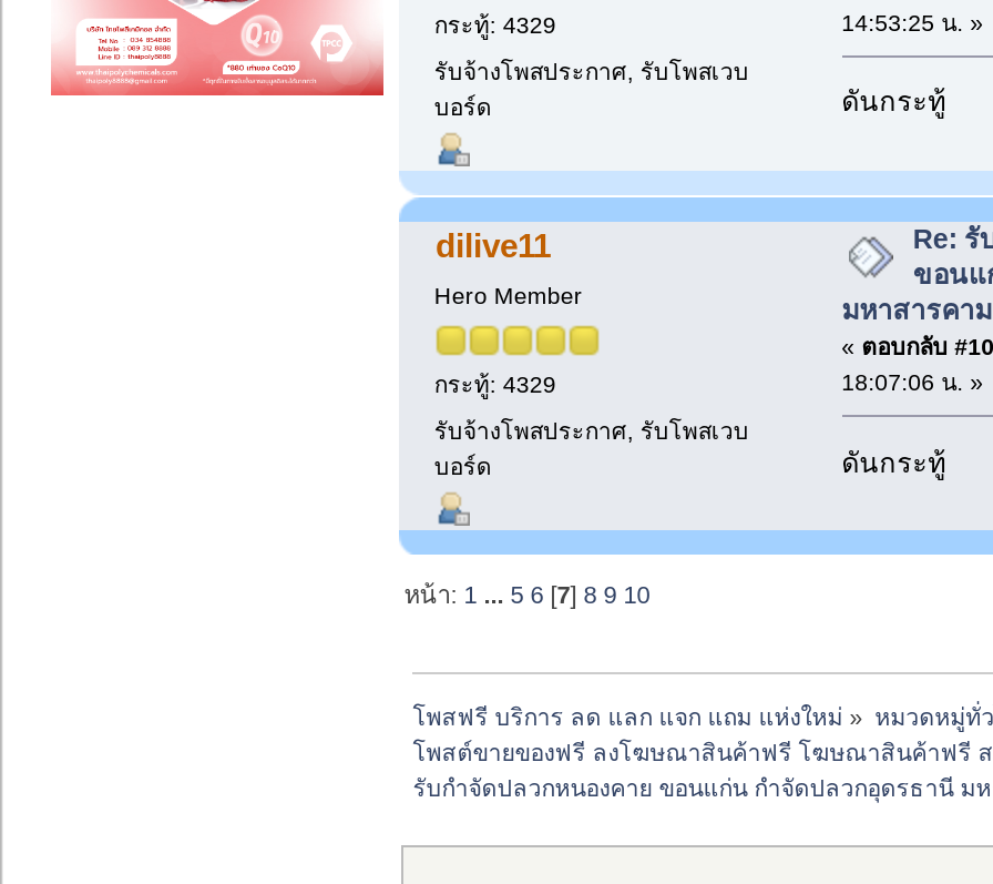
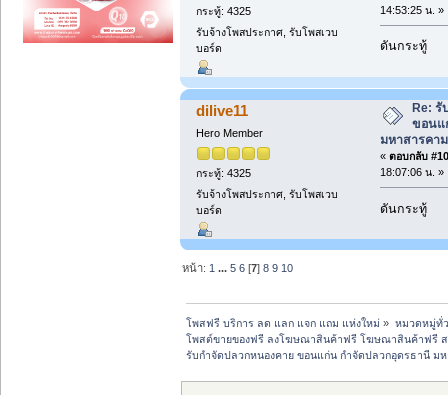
- กระทู้: 4329
+ กระทู้: 4325

- กระทู้: 4329
+ กระทู้: 4325
